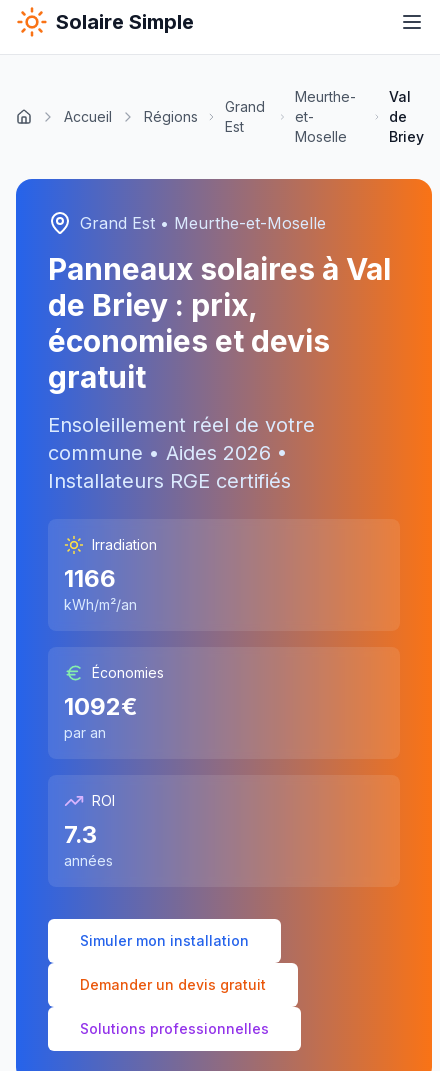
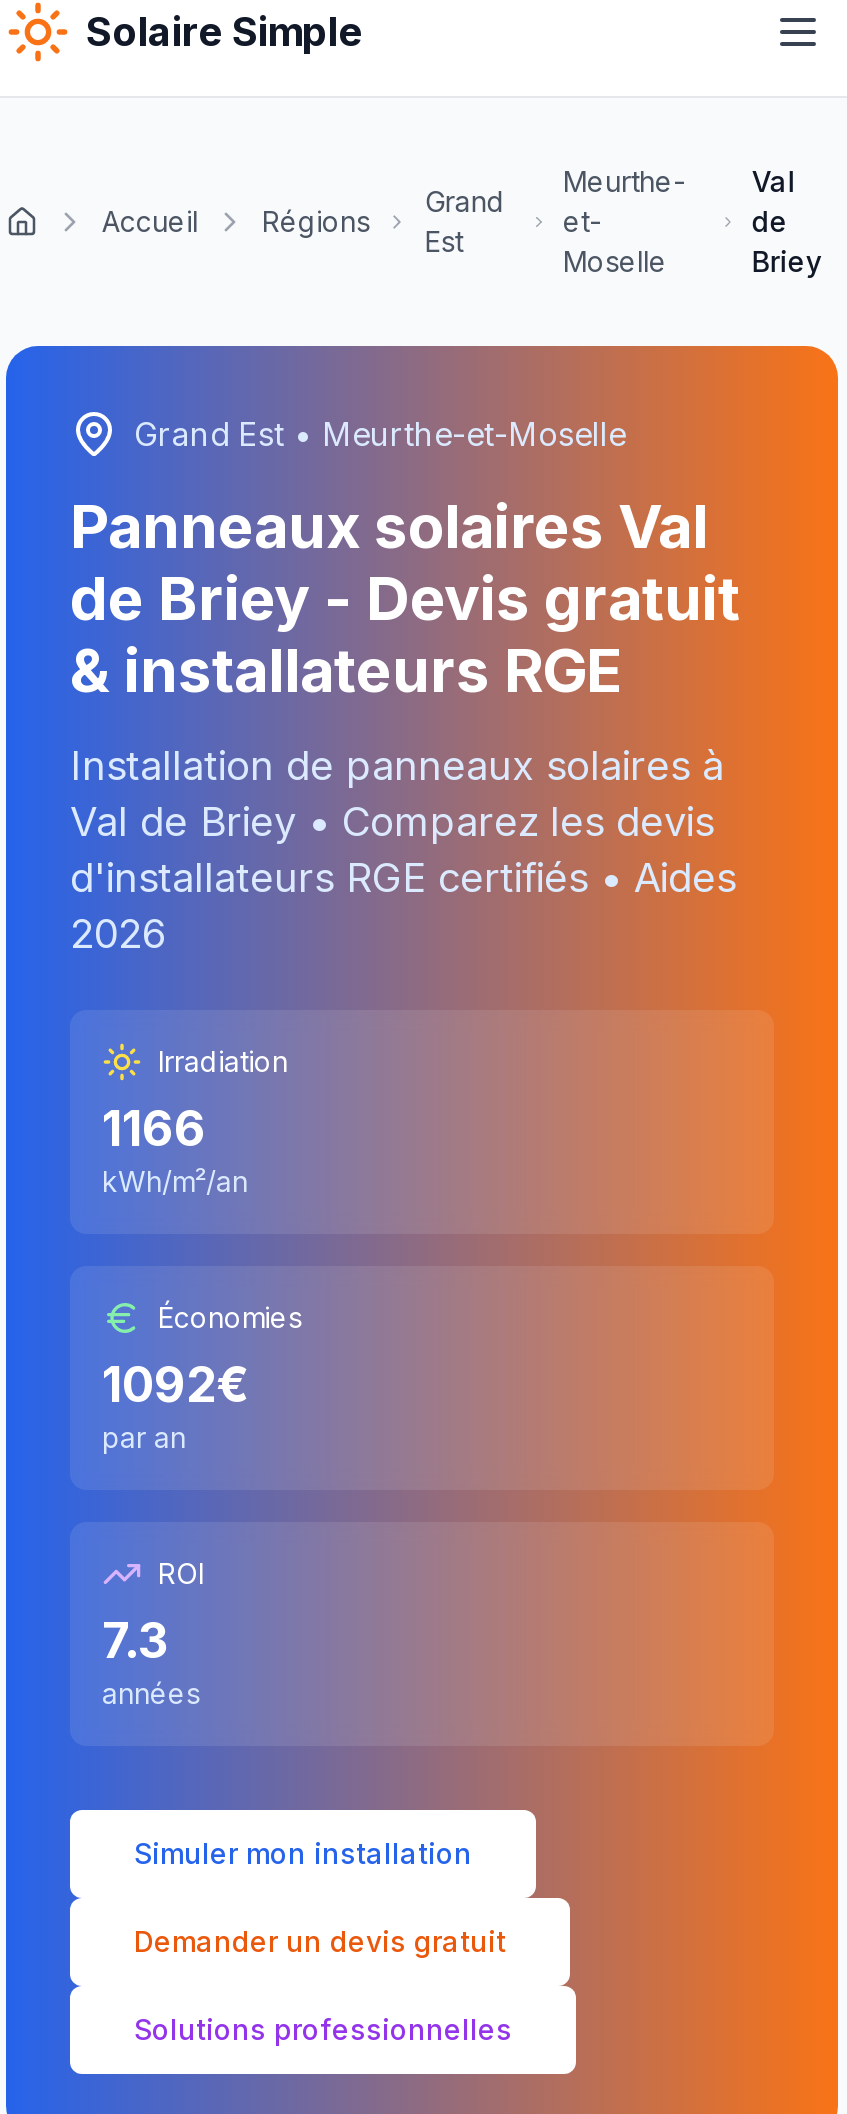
- Panneaux solaires à Val
- de Briey: prix,
- économies et devis
- gratuit
+ Panneaux solaires Val
+ de Briey - Devis gratuit
+ & installateurs RGE

- Ensoleillement réel de votre
- commune • Aides 2026 •
- Installateurs RGE certifiés
+ Installation de panneaux solaires à
+ Val de Briey • Comparez les devis
+ d'installateurs RGE certifiés • Aides
+ 2026
